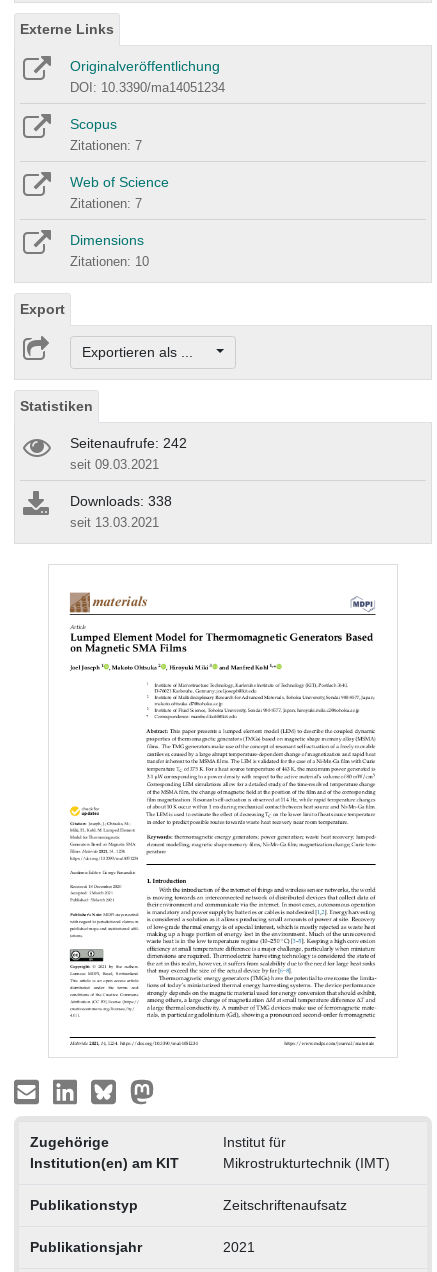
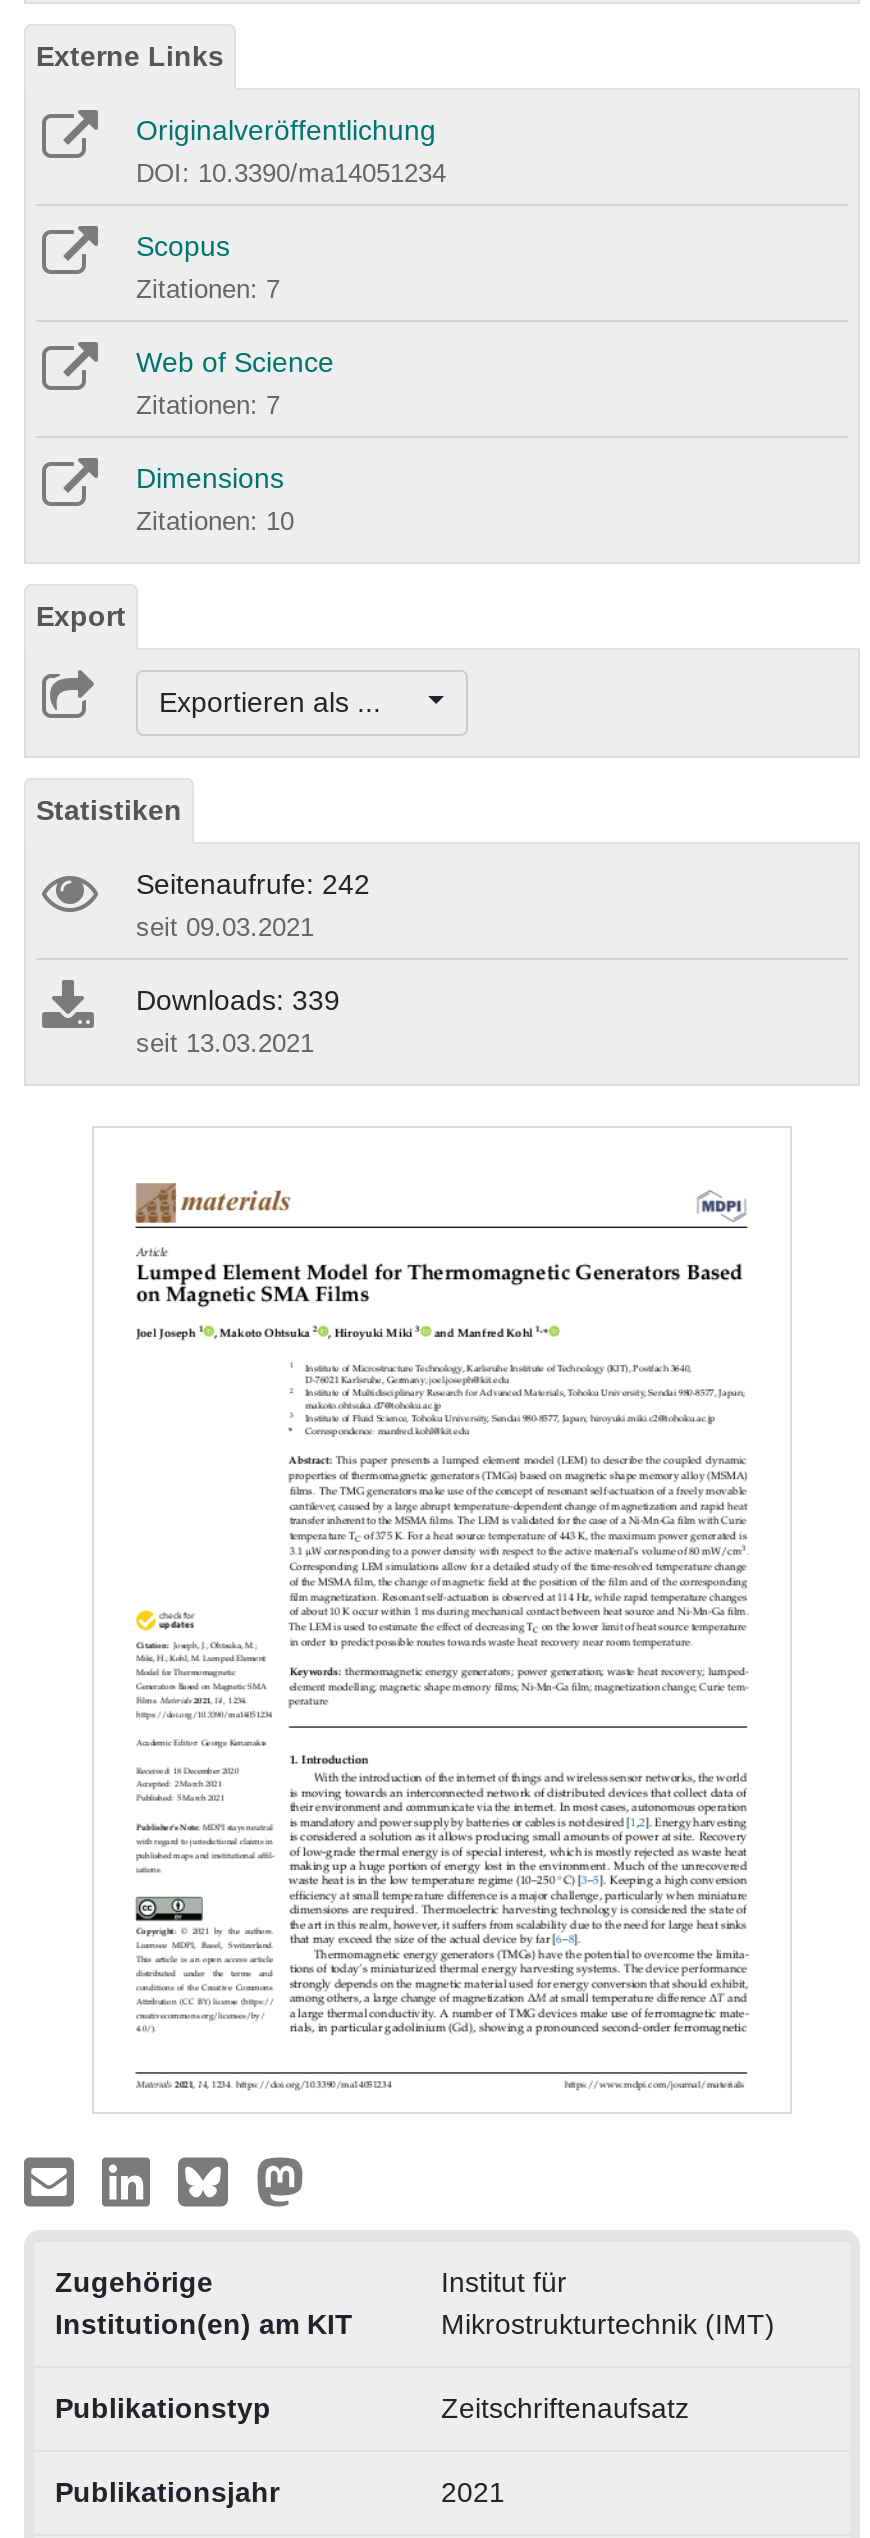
- Downloads: 338
+ Downloads: 339
